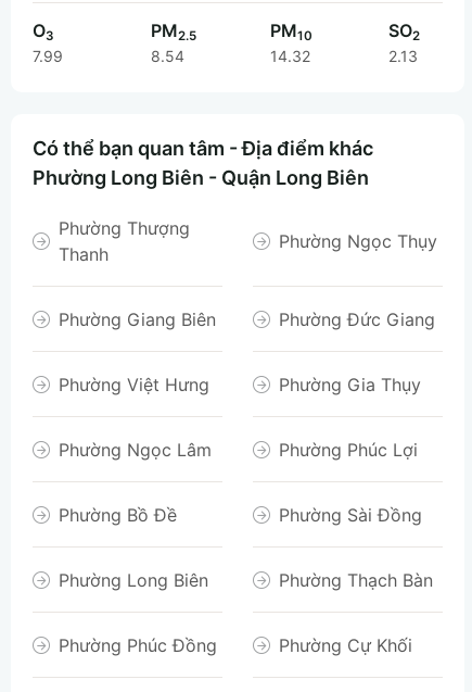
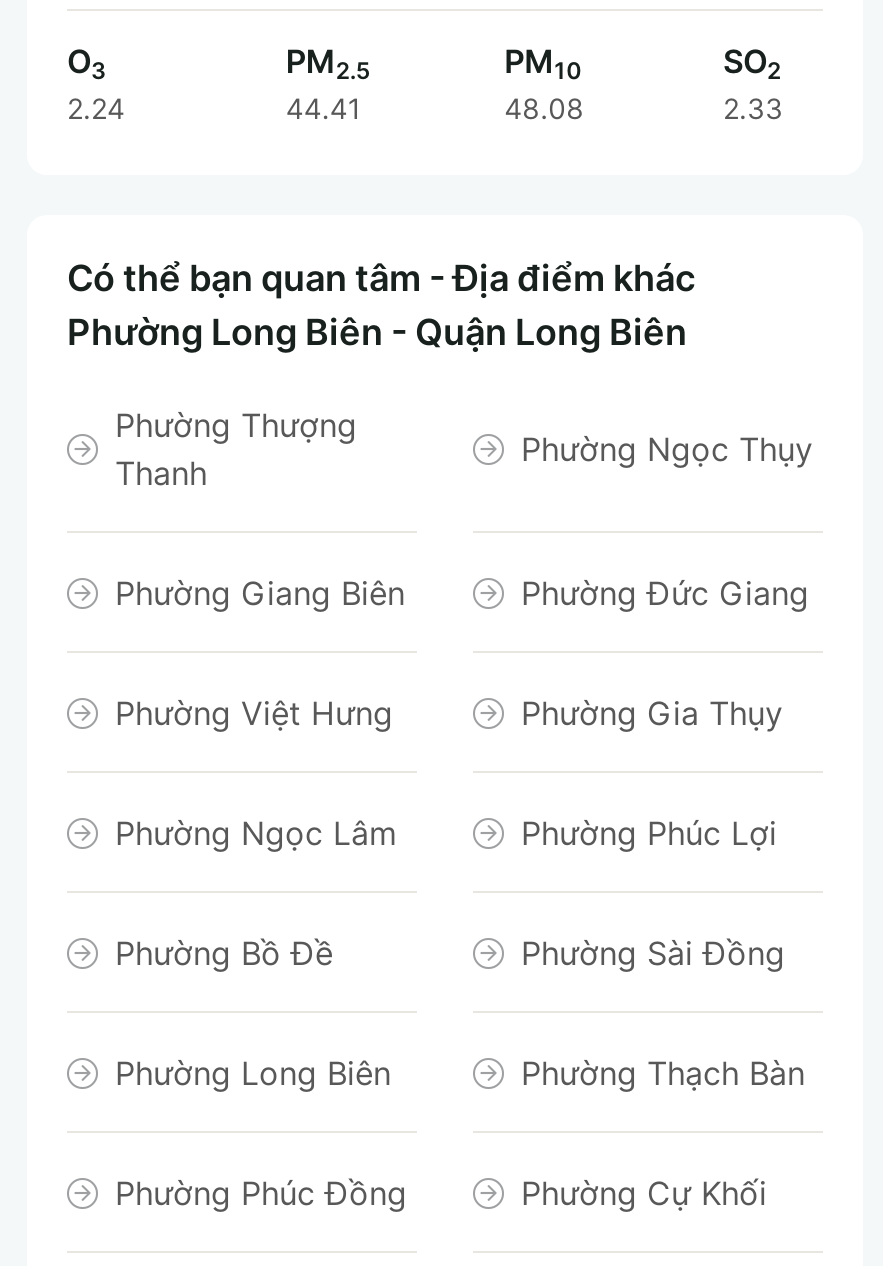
- 7.99
+ 2.24

- 8.54
+ 44.41

- 14.32
+ 48.08

- 2.13
+ 2.33
